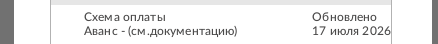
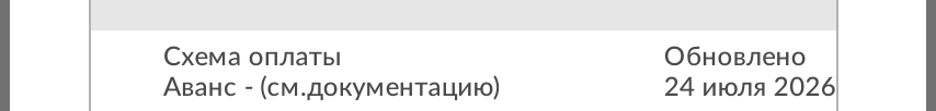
- 17 июля 2026
+ 24 июля 2026
